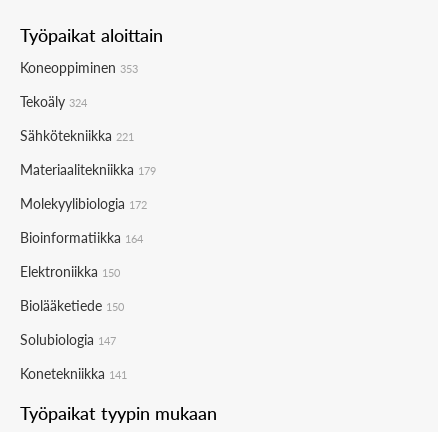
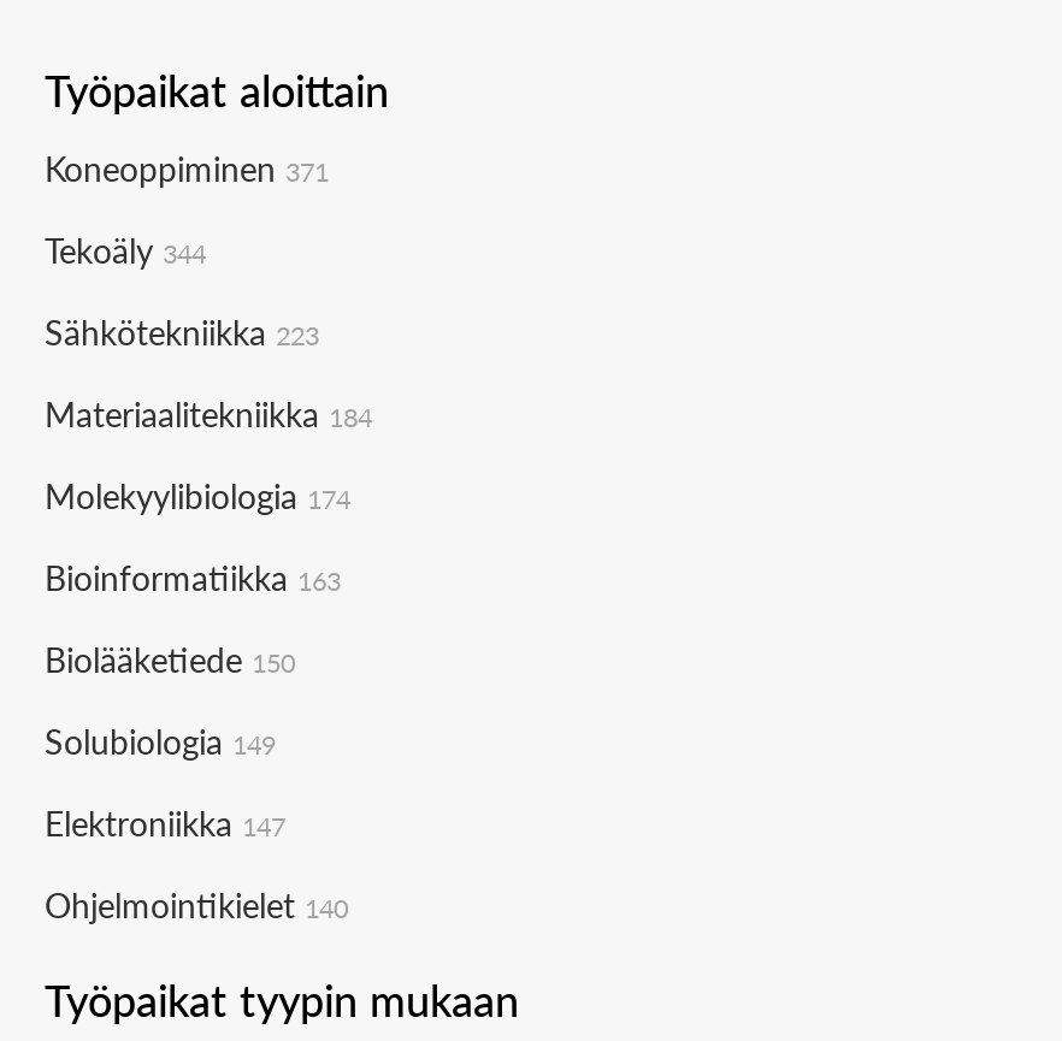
- Koneoppiminen 353
- Tekoäly 324
- Sähkötekniikka 221
- Materiaalitekniikka 179
- Molekyylibiologia 172
- Bioinformatiikka 164
- Elektroniikka 150
+ Koneoppiminen 371
+ Tekoäly 344
+ Sähkötekniikka 223
+ Materiaalitekniikka 184
+ Molekyylibiologia 174
+ Bioinformatiikka 163

moved up: Biolääketiede 150

- Solubiologia 147
- Konetekniikka 141
+ Solubiologia 149
+ Elektroniikka 147
+ Ohjelmointikielet 140
